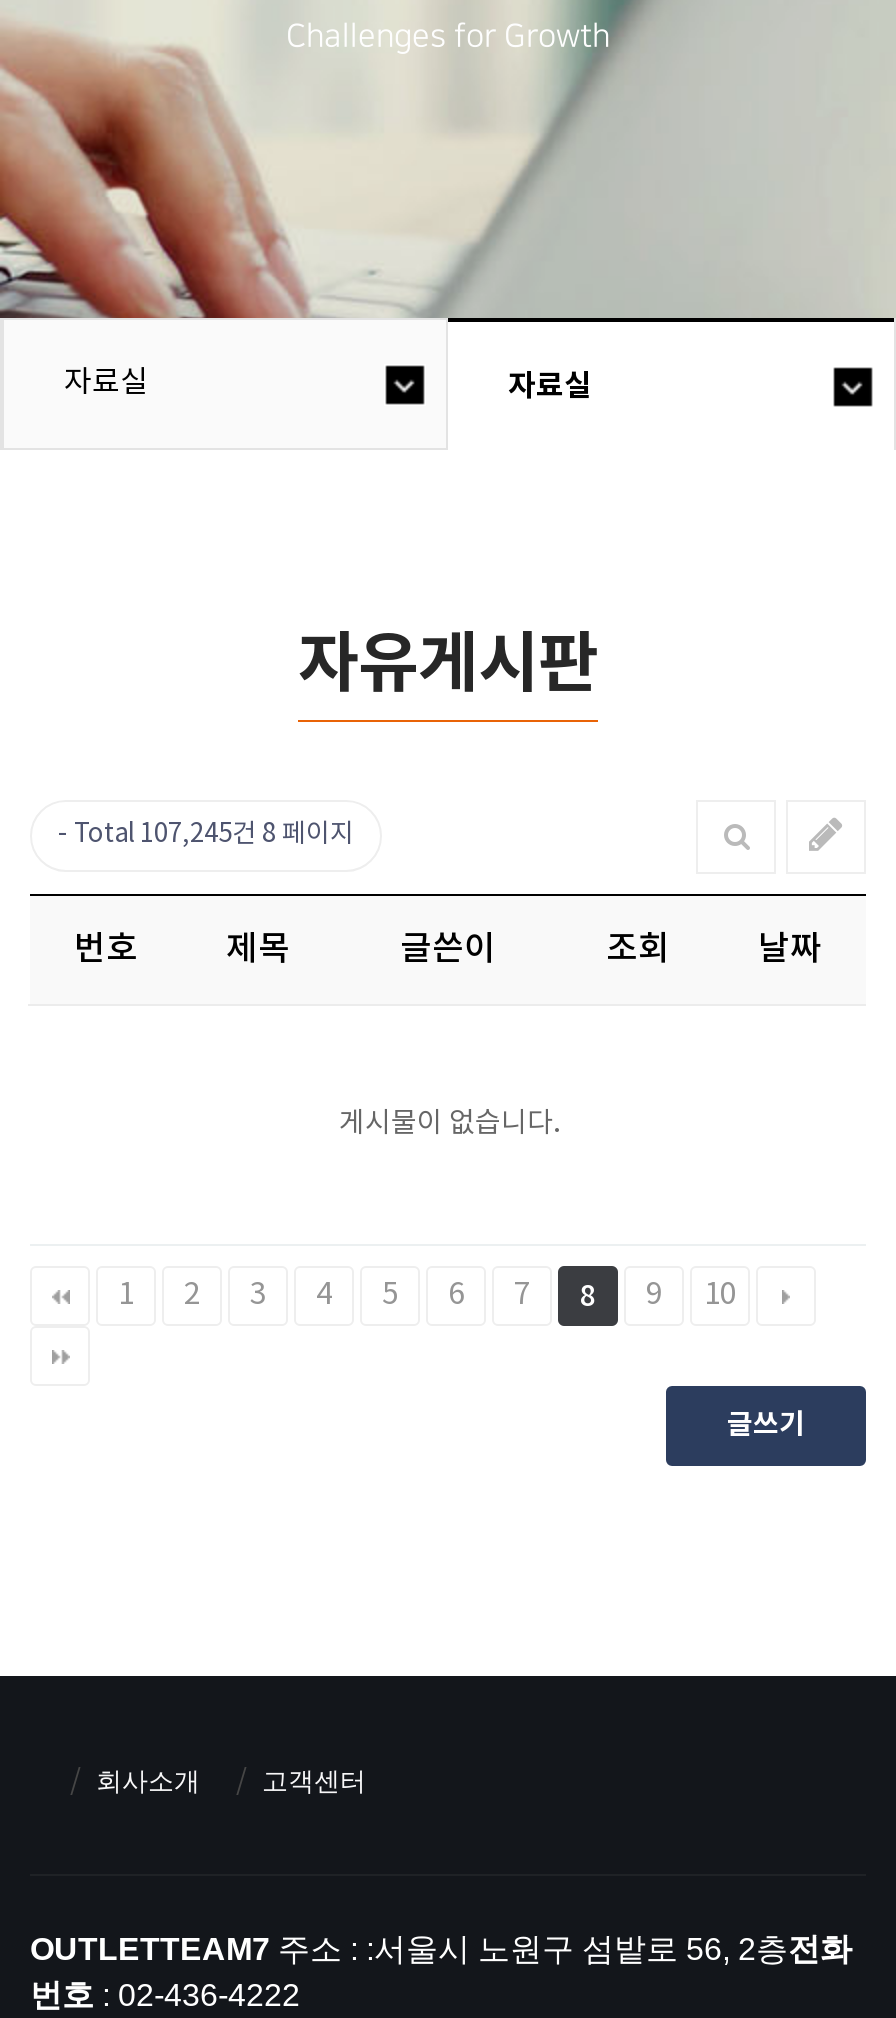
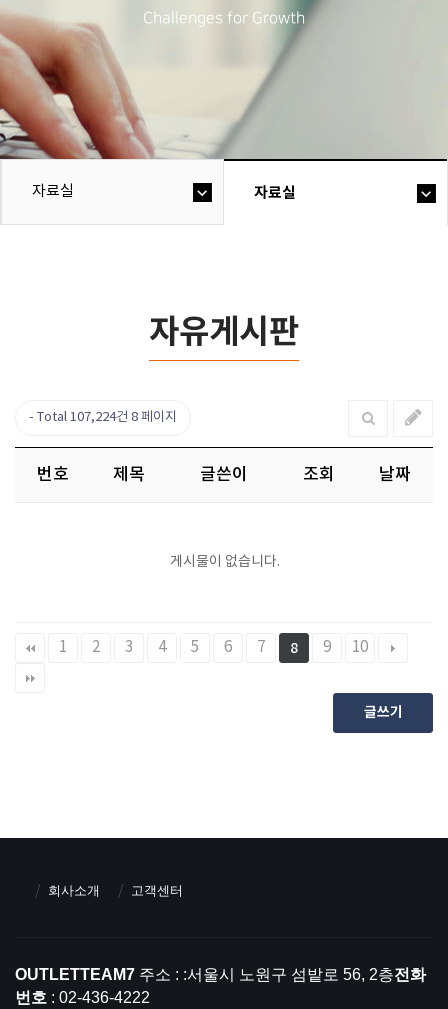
- Total 107,245건 8 페이지
+ Total 107,224건 8 페이지
